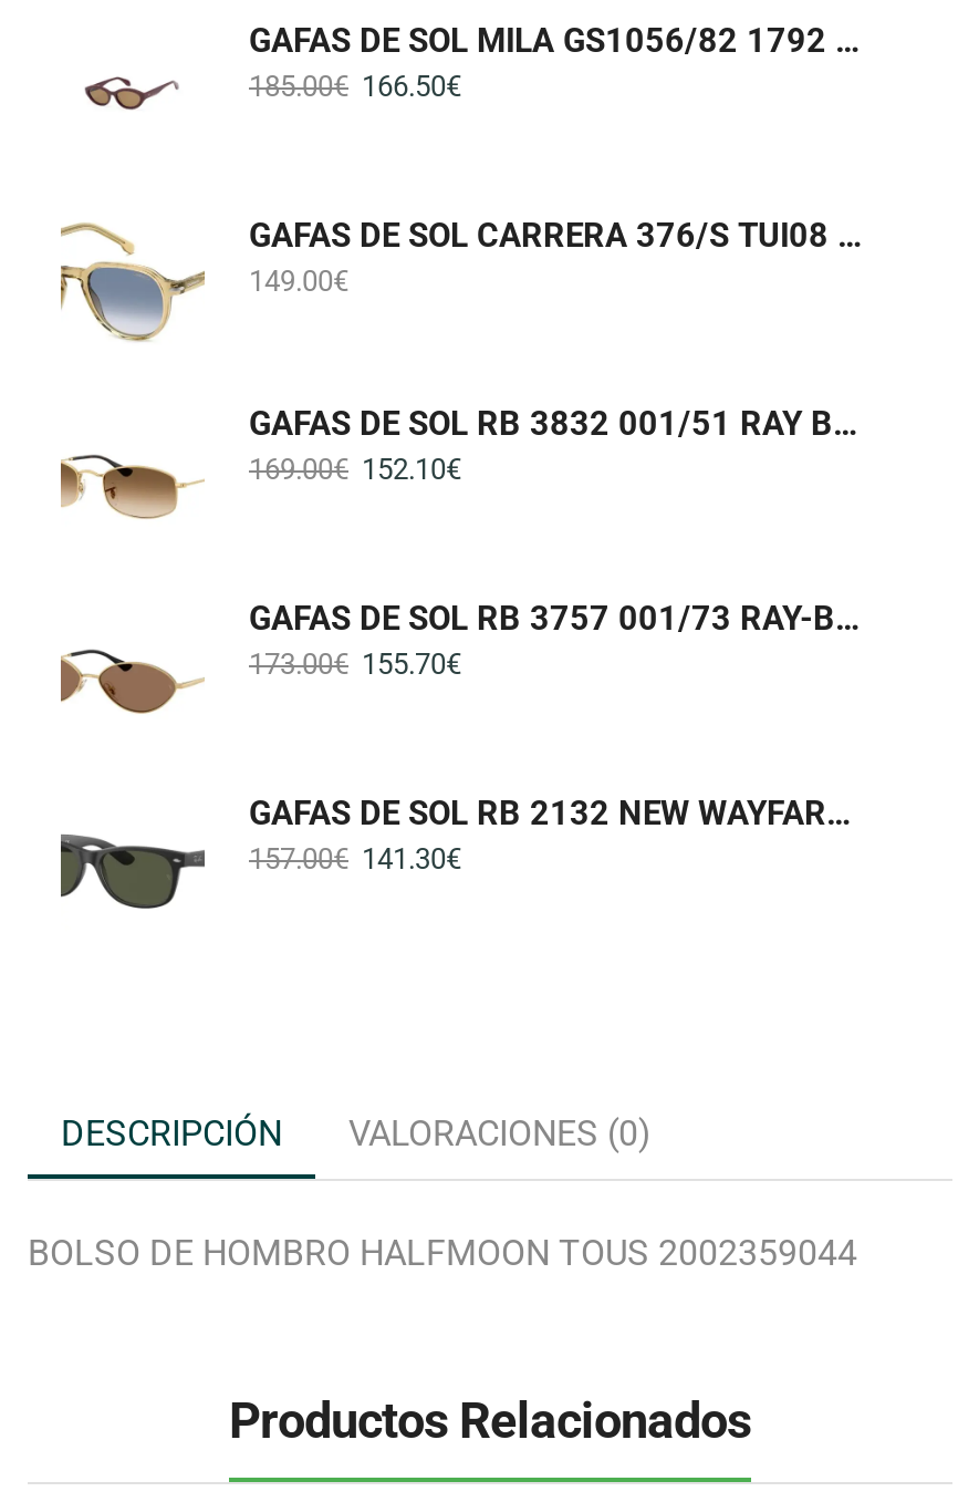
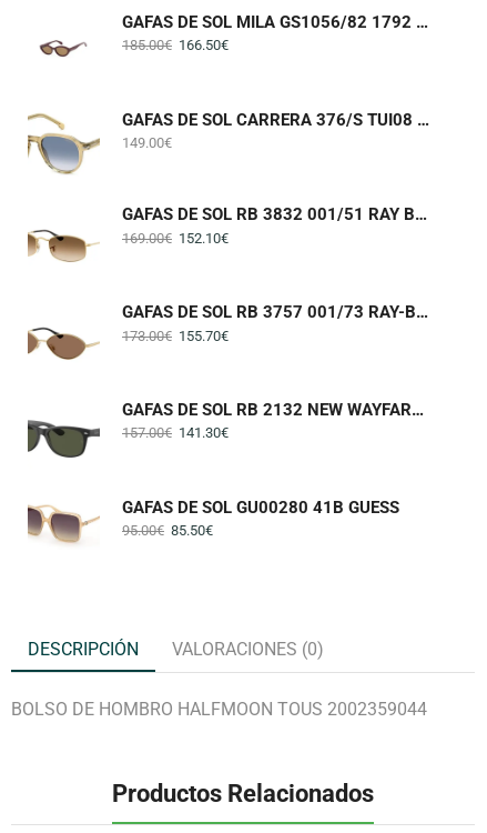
+ [image]
+ GAFAS DE SOL GU00280 41B GUESS
+ 95.00€ 85.50€
